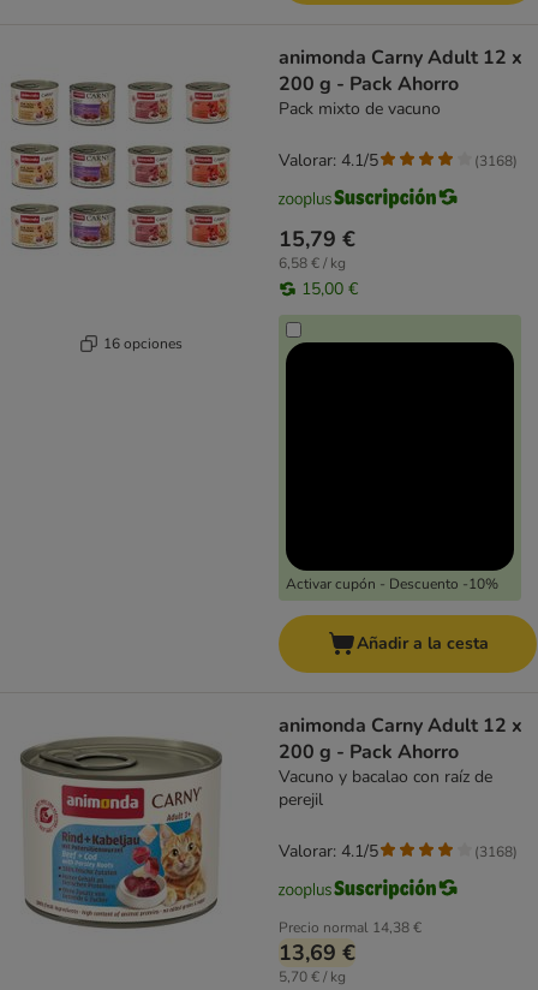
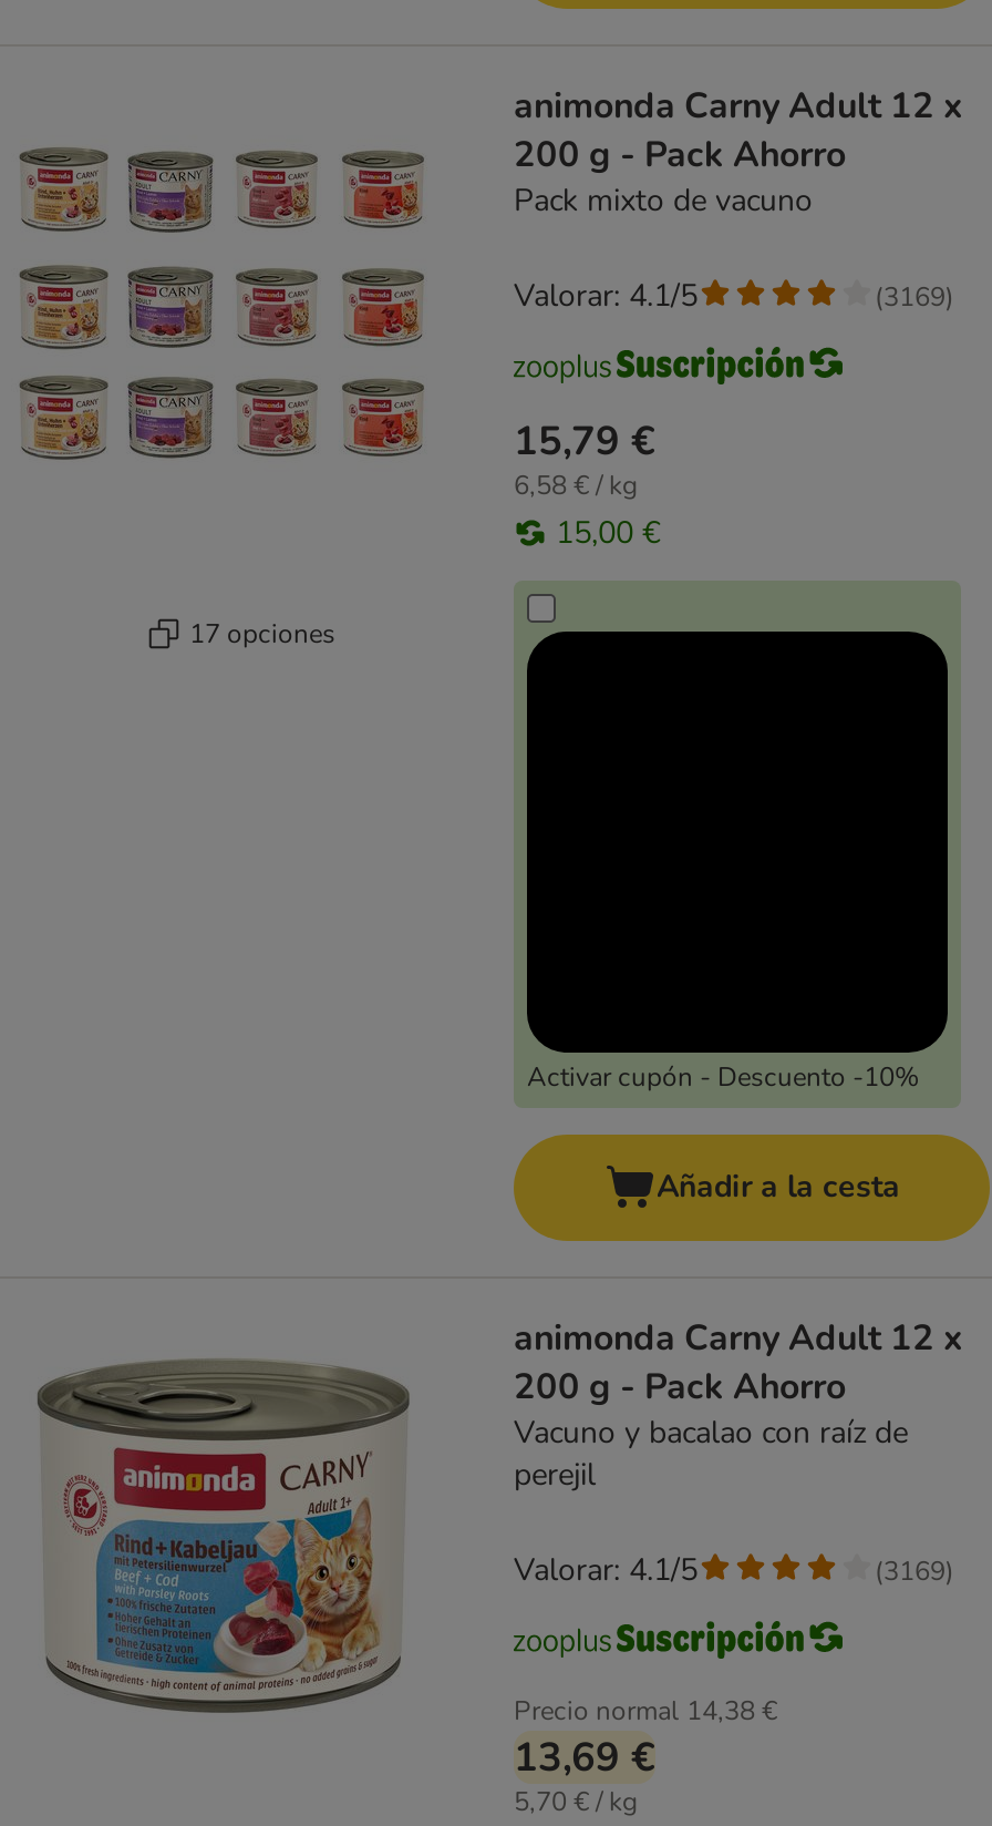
- (3168)
+ (3169)

- 16 opciones
+ 17 opciones

- (3168)
+ (3169)
